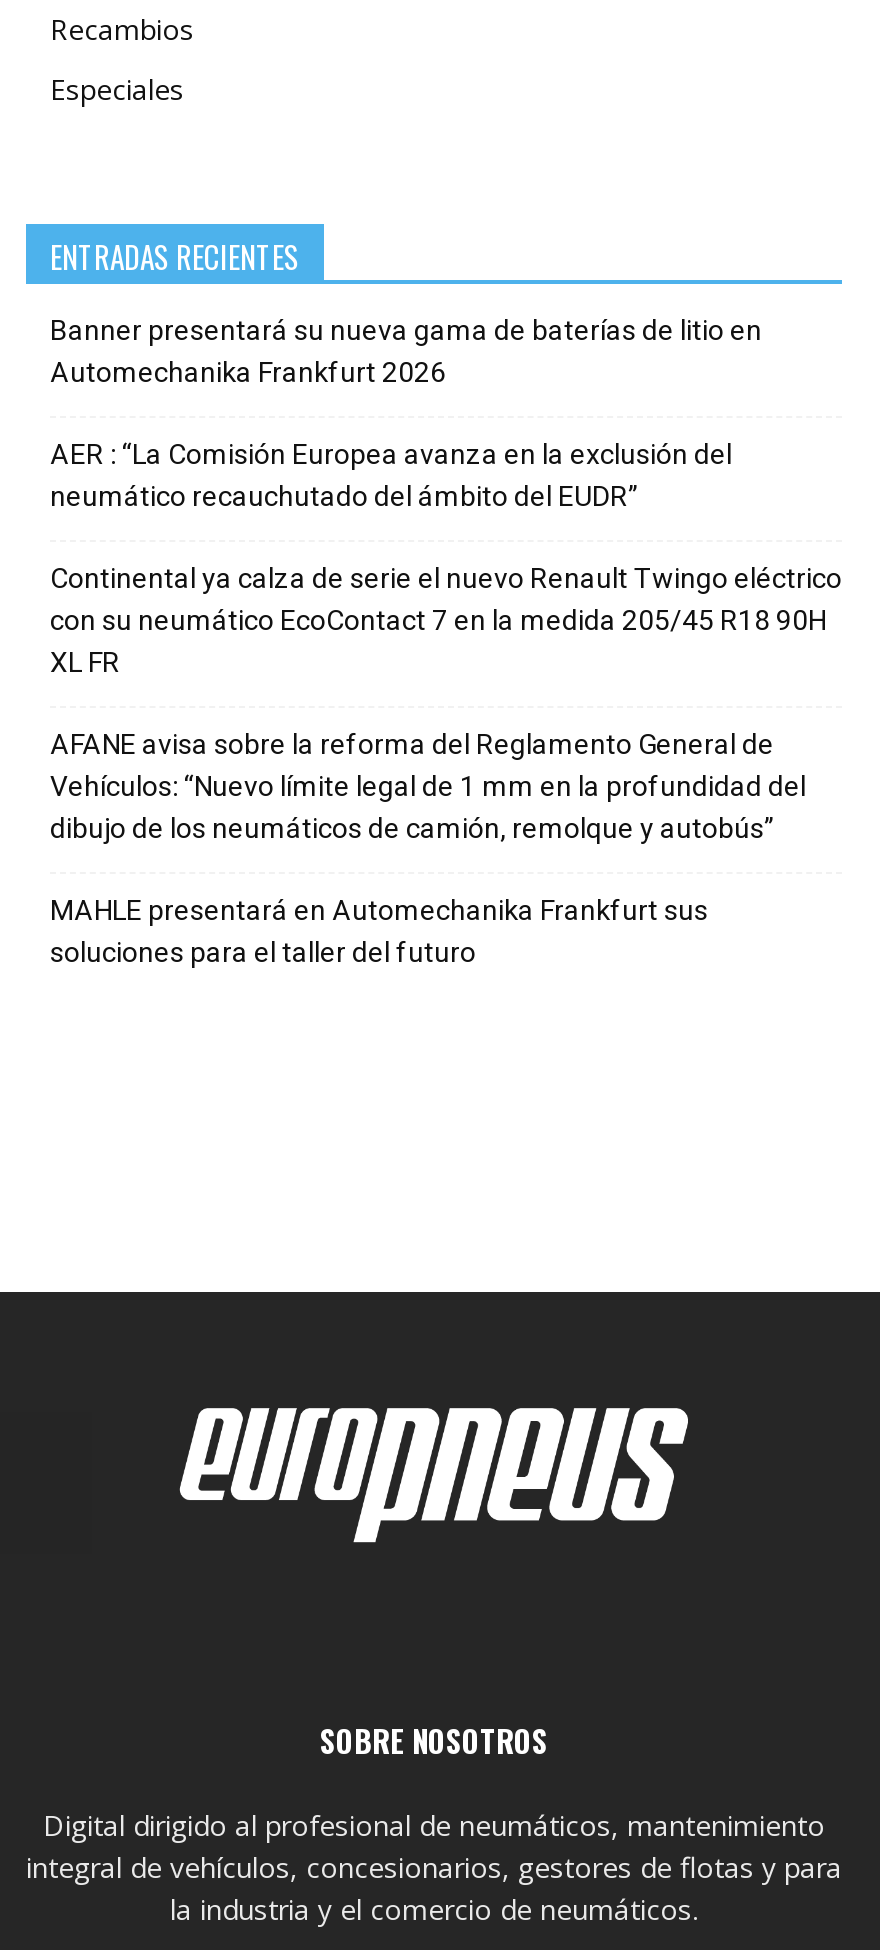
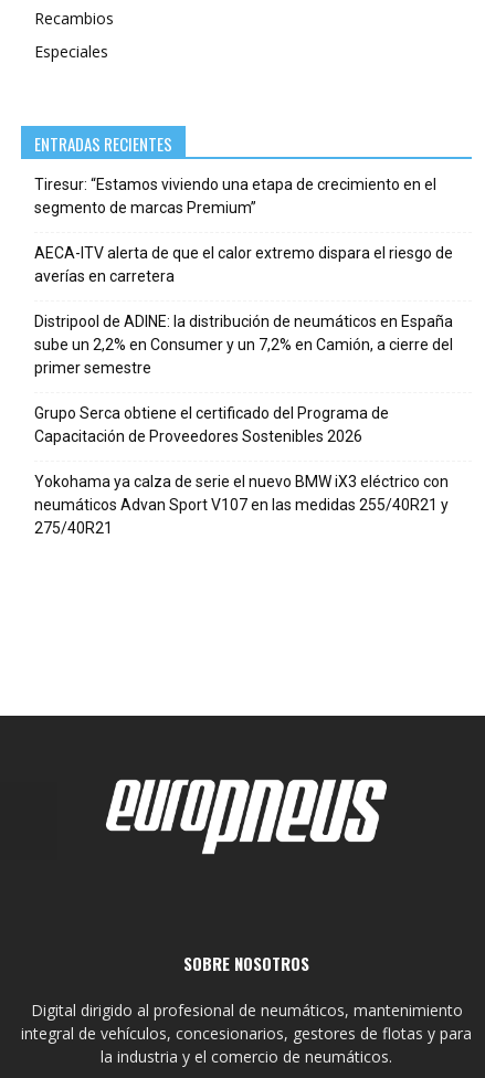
- Banner presentará su nueva gama de baterías de litio en
- Automechanika Frankfurt 2026
+ Tiresur: “Estamos viviendo una etapa de crecimiento en el
+ segmento de marcas Premium”

- AER : “La Comisión Europea avanza en la exclusión del
- neumático recauchutado del ámbito del EUDR”
+ AECA-ITV alerta de que el calor extremo dispara el riesgo de
+ averías en carretera

- Continental ya calza de serie el nuevo Renault Twingo eléctrico
- con su neumático EcoContact 7 en la medida 205/45 R18 90H
- XL FR
+ Distripool de ADINE: la distribución de neumáticos en España
+ sube un 2,2% en Consumer y un 7,2% en Camión, a cierre del
+ primer semestre

- AFANE avisa sobre la reforma del Reglamento General de
- Vehículos: “Nuevo límite legal de 1 mm en la profundidad del
- dibujo de los neumáticos de camión, remolque y autobús”
+ Grupo Serca obtiene el certificado del Programa de
+ Capacitación de Proveedores Sostenibles 2026

- MAHLE presentará en Automechanika Frankfurt sus
- soluciones para el taller del futuro
+ Yokohama ya calza de serie el nuevo BMW iX3 eléctrico con
+ neumáticos Advan Sport V107 en las medidas 255/40R21 y
+ 275/40R21
